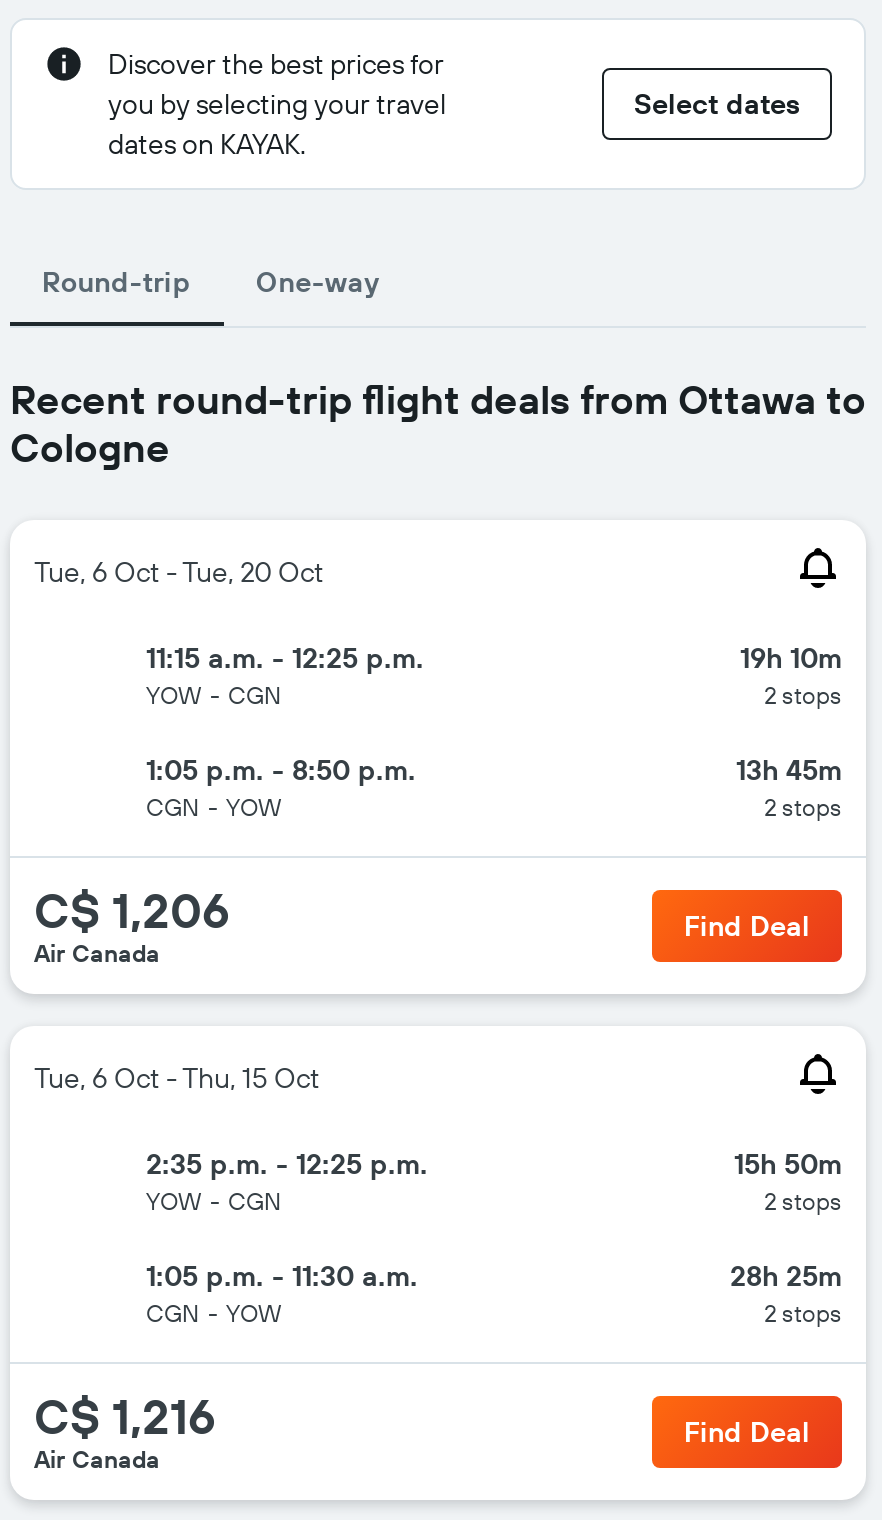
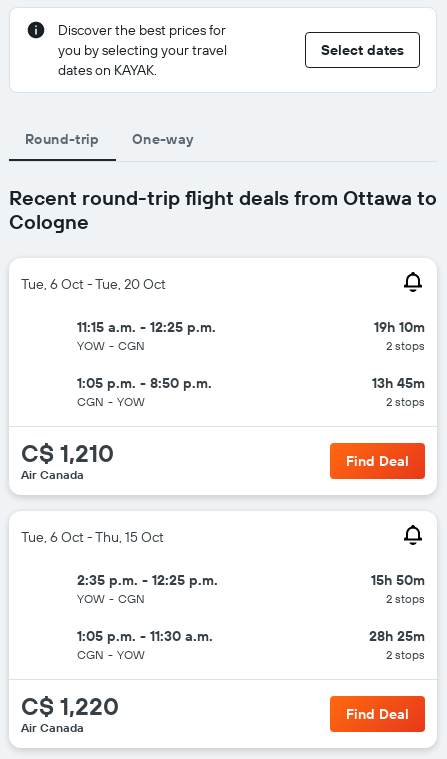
- C$ 1,206
+ C$ 1,210

- C$ 1,216
+ C$ 1,220
